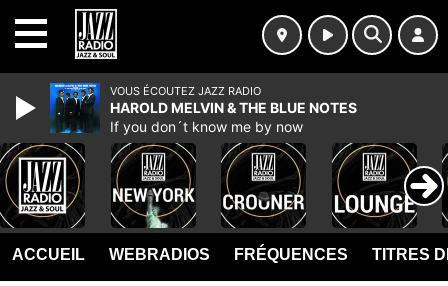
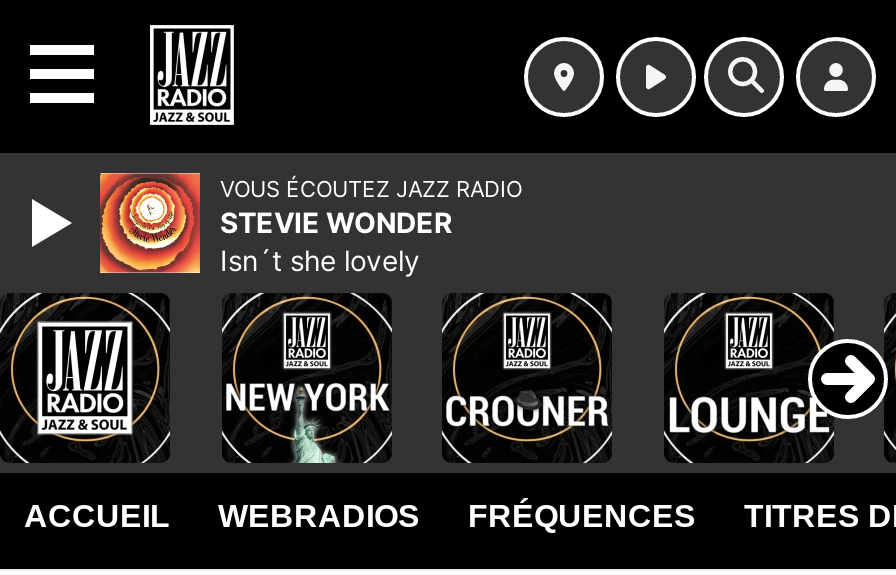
- [image]
- HAROLD MELVIN & THE BLUE NOTES
- If you don´t know me by now
+ [image]
+ STEVIE WONDER
+ Isn´t she lovely
